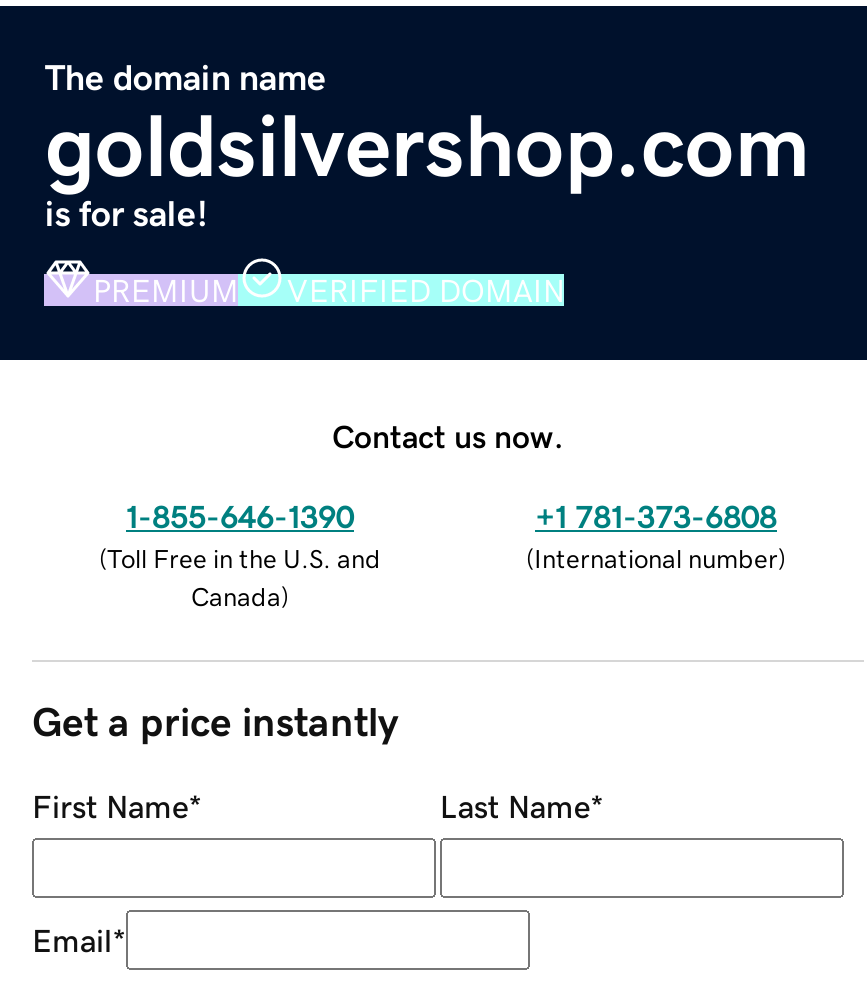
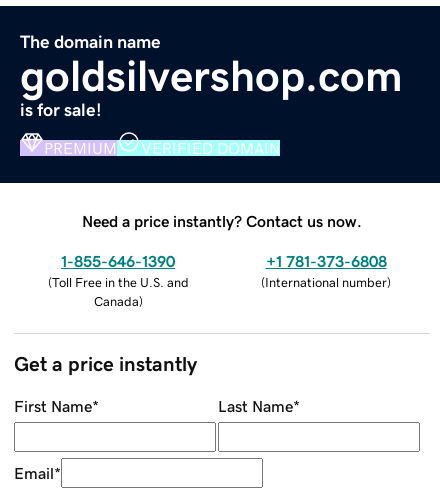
- Contact us now.
+ Need a price instantly? Contact us now.
